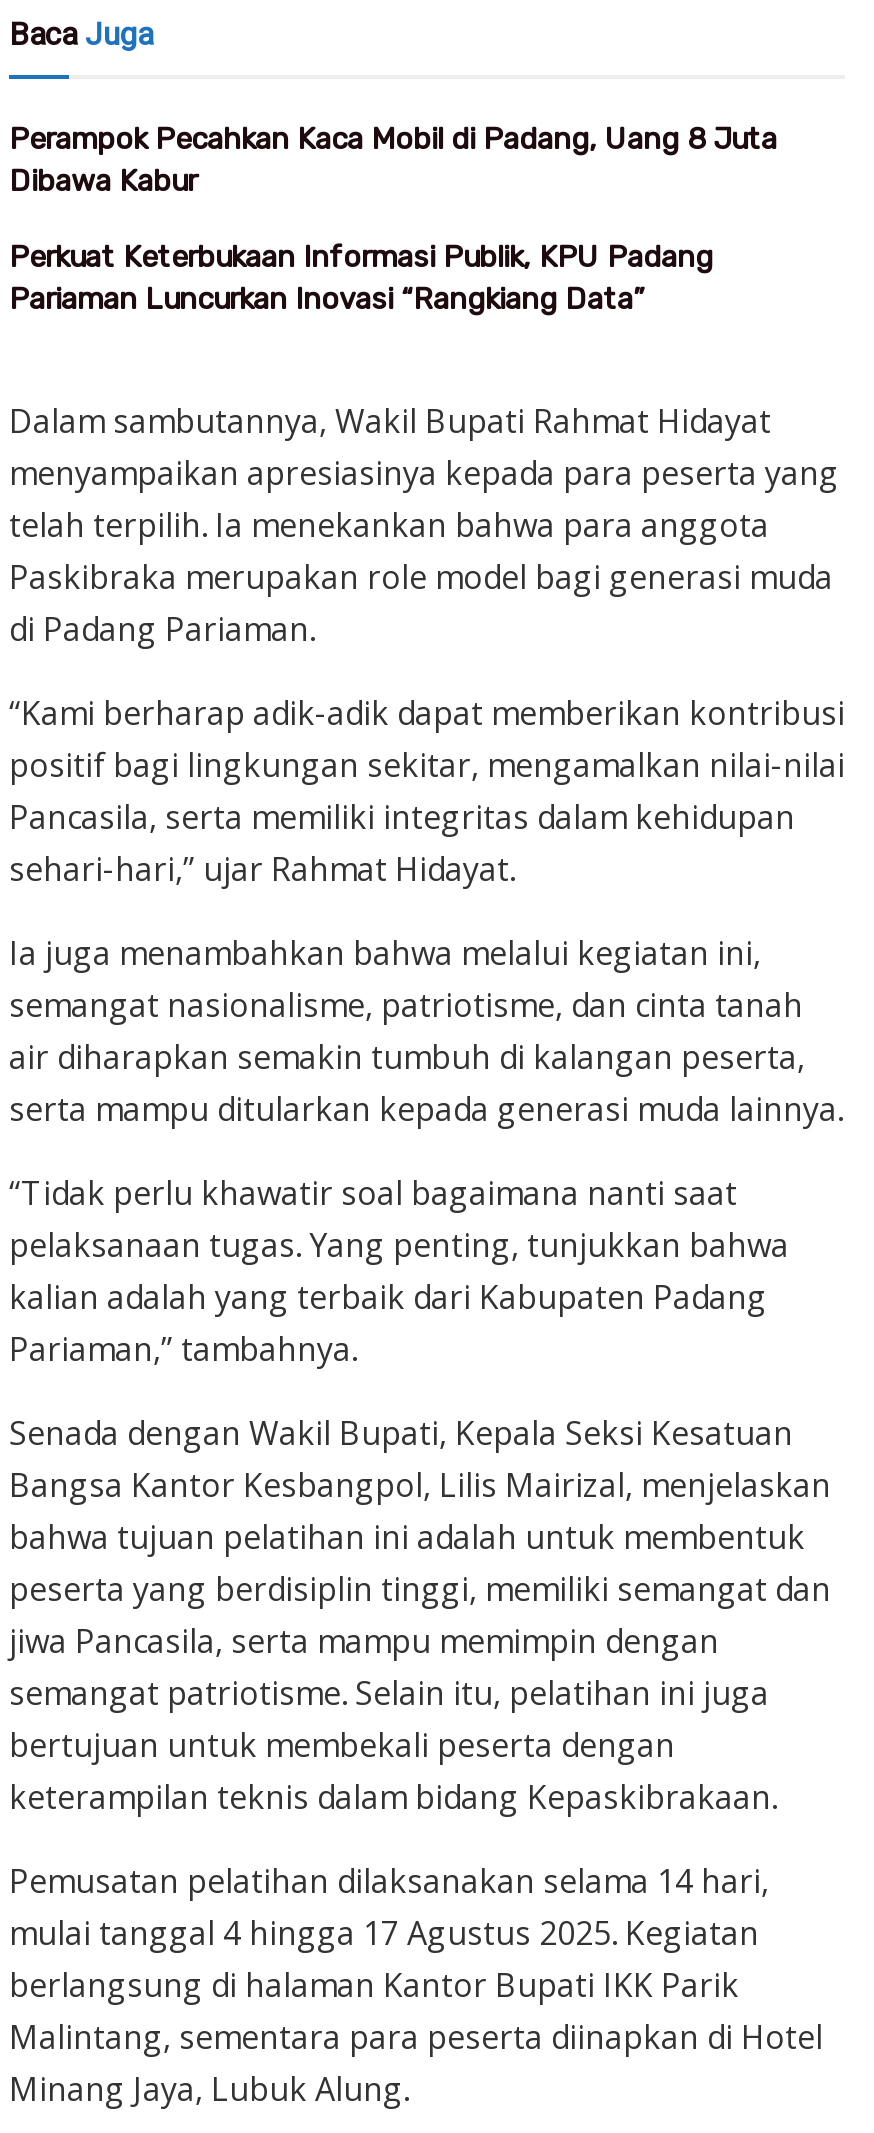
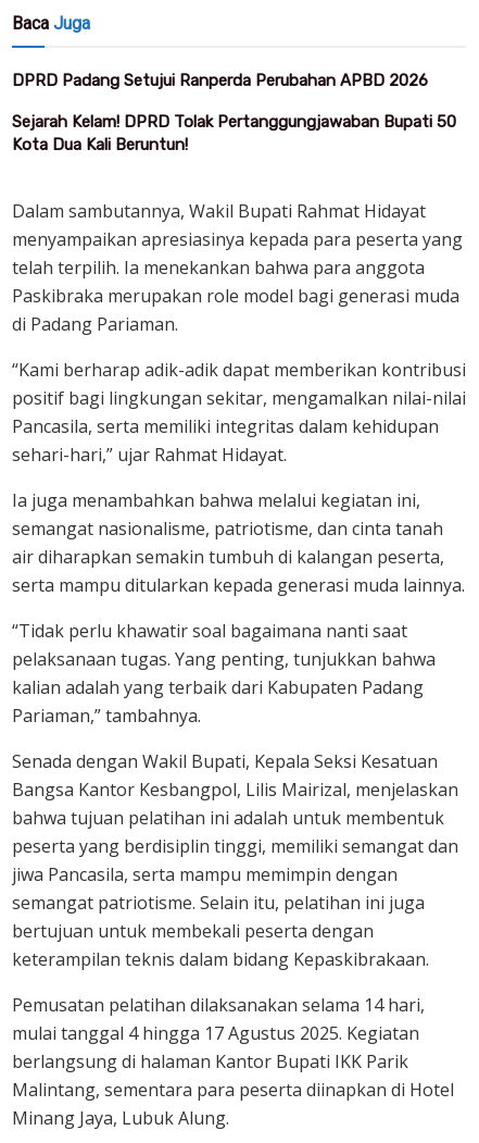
- Perampok Pecahkan Kaca Mobil di Padang, Uang 8 Juta
- Dibawa Kabur
+ DPRD Padang Setujui Ranperda Perubahan APBD 2026

- Perkuat Keterbukaan Informasi Publik, KPU Padang
- Pariaman Luncurkan Inovasi “Rangkiang Data”
+ Sejarah Kelam! DPRD Tolak Pertanggungjawaban Bupati 50
+ Kota Dua Kali Beruntun!
